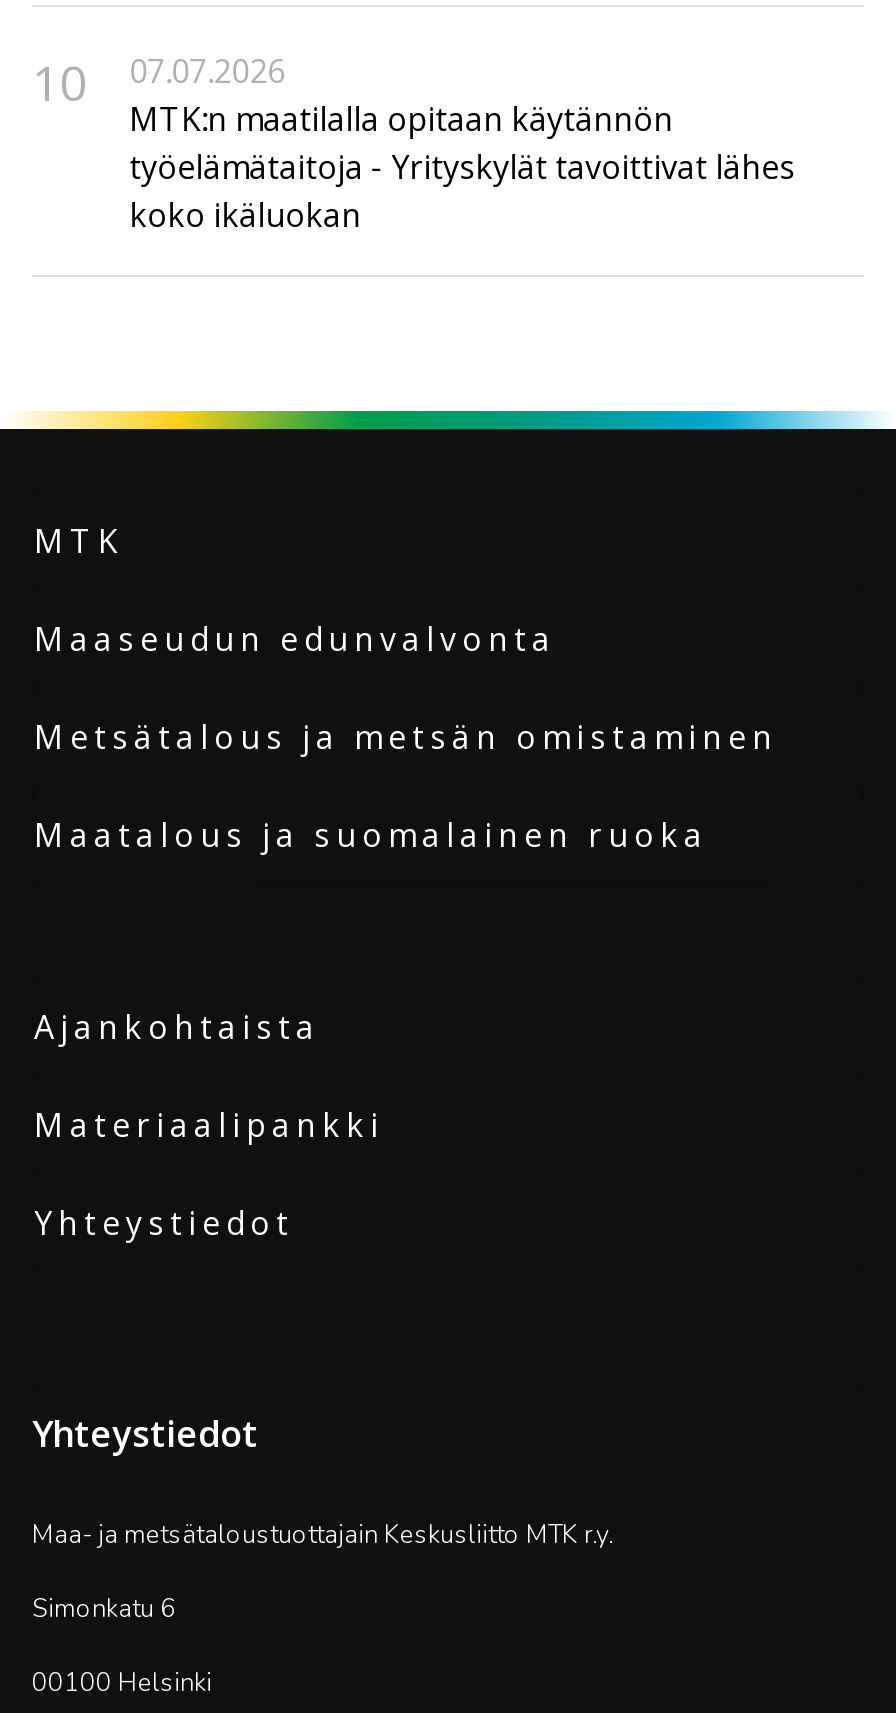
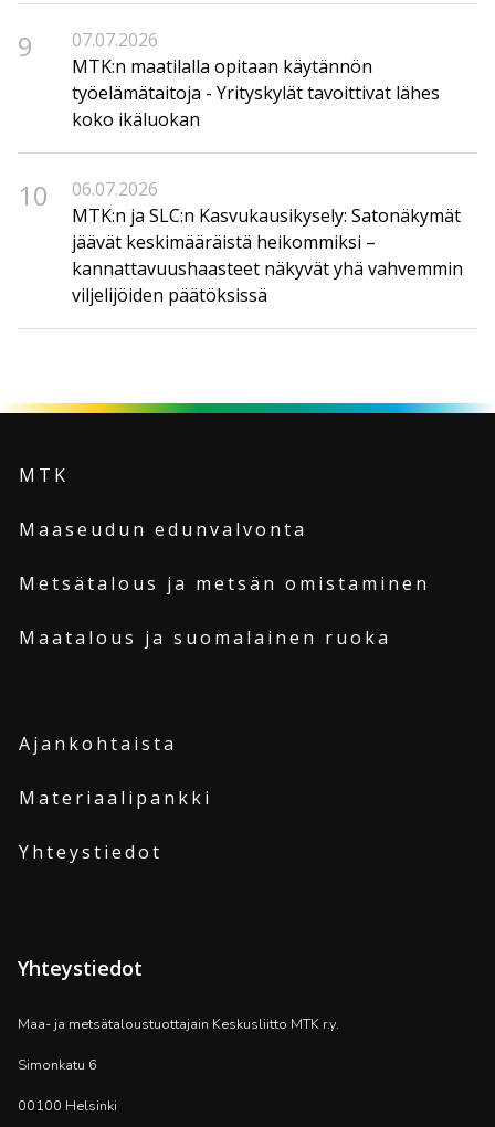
- 10 07.07.2026
+ 9 07.07.2026

+ 10
+ 06.07.2026
+ MTK:n ja SLC:n Kasvukausikysely: Satonäkymät
+ jäävät keskimääräistä heikommiksi –
+ kannattavuushaasteet näkyvät yhä vahvemmin
+ viljelijöiden päätöksissä
